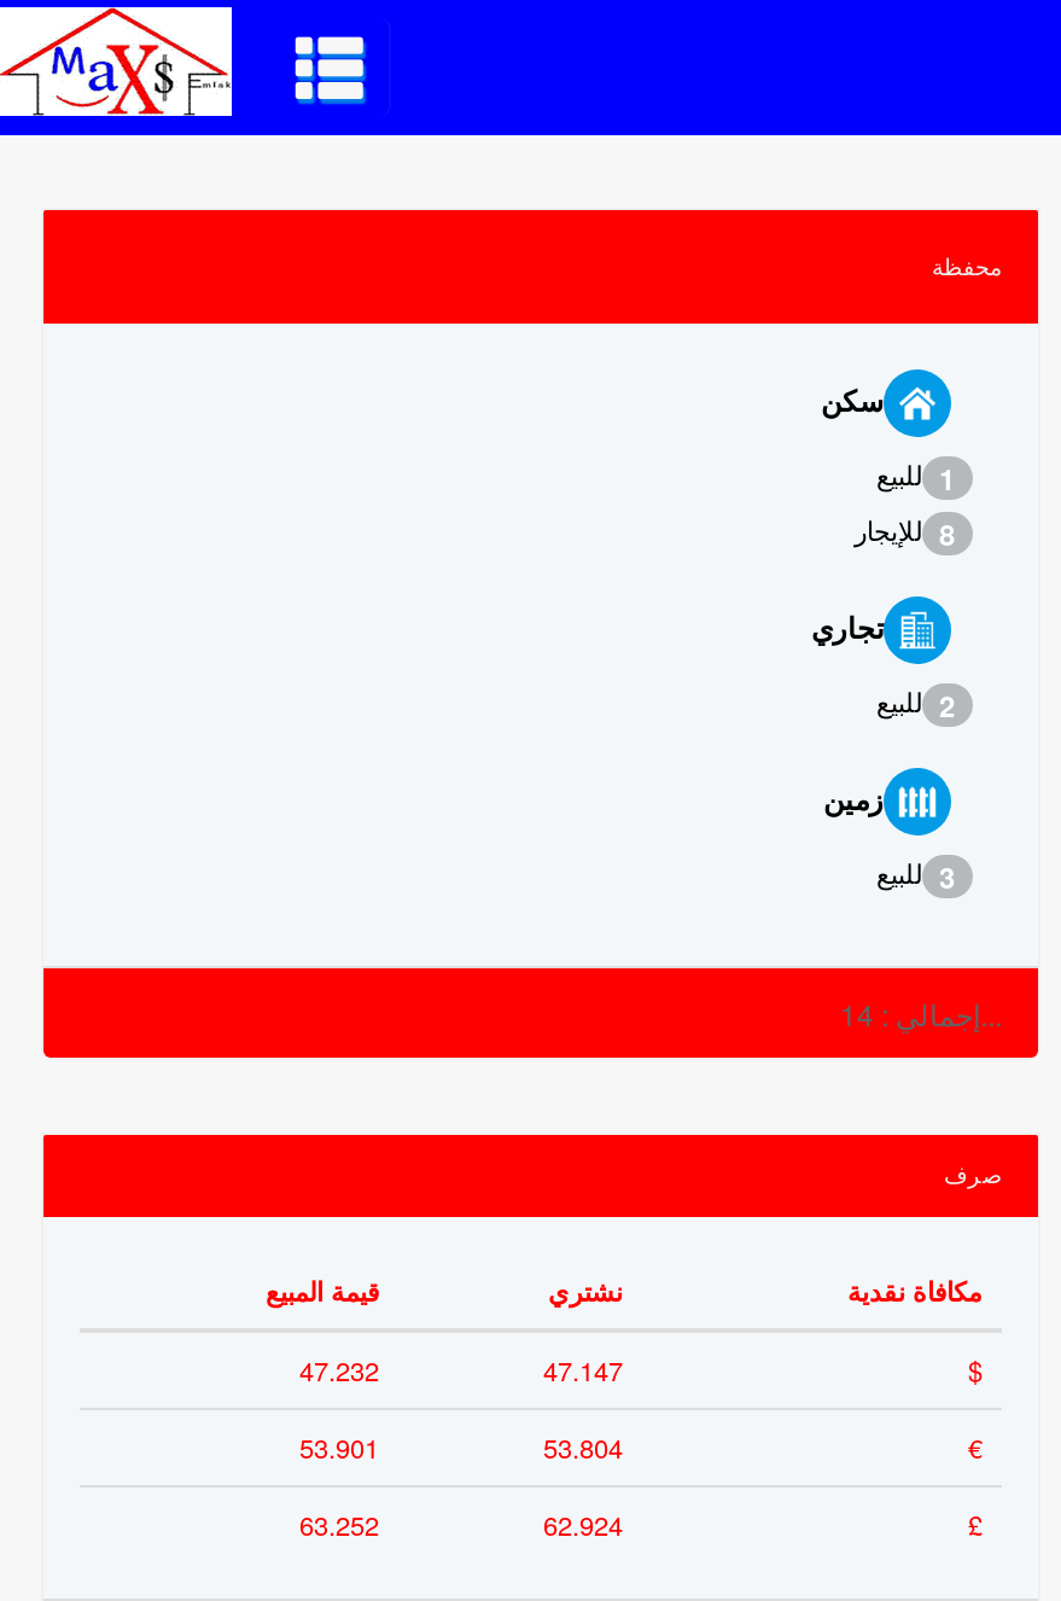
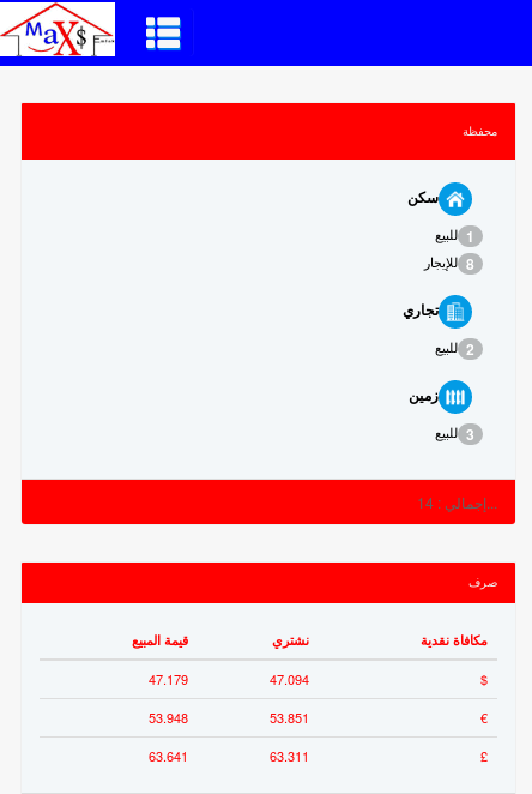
- 47.232
+ 47.179

- 47.147
+ 47.094

- 53.901
+ 53.948

- 53.804
+ 53.851

- 63.252
+ 63.641

- 62.924
+ 63.311
